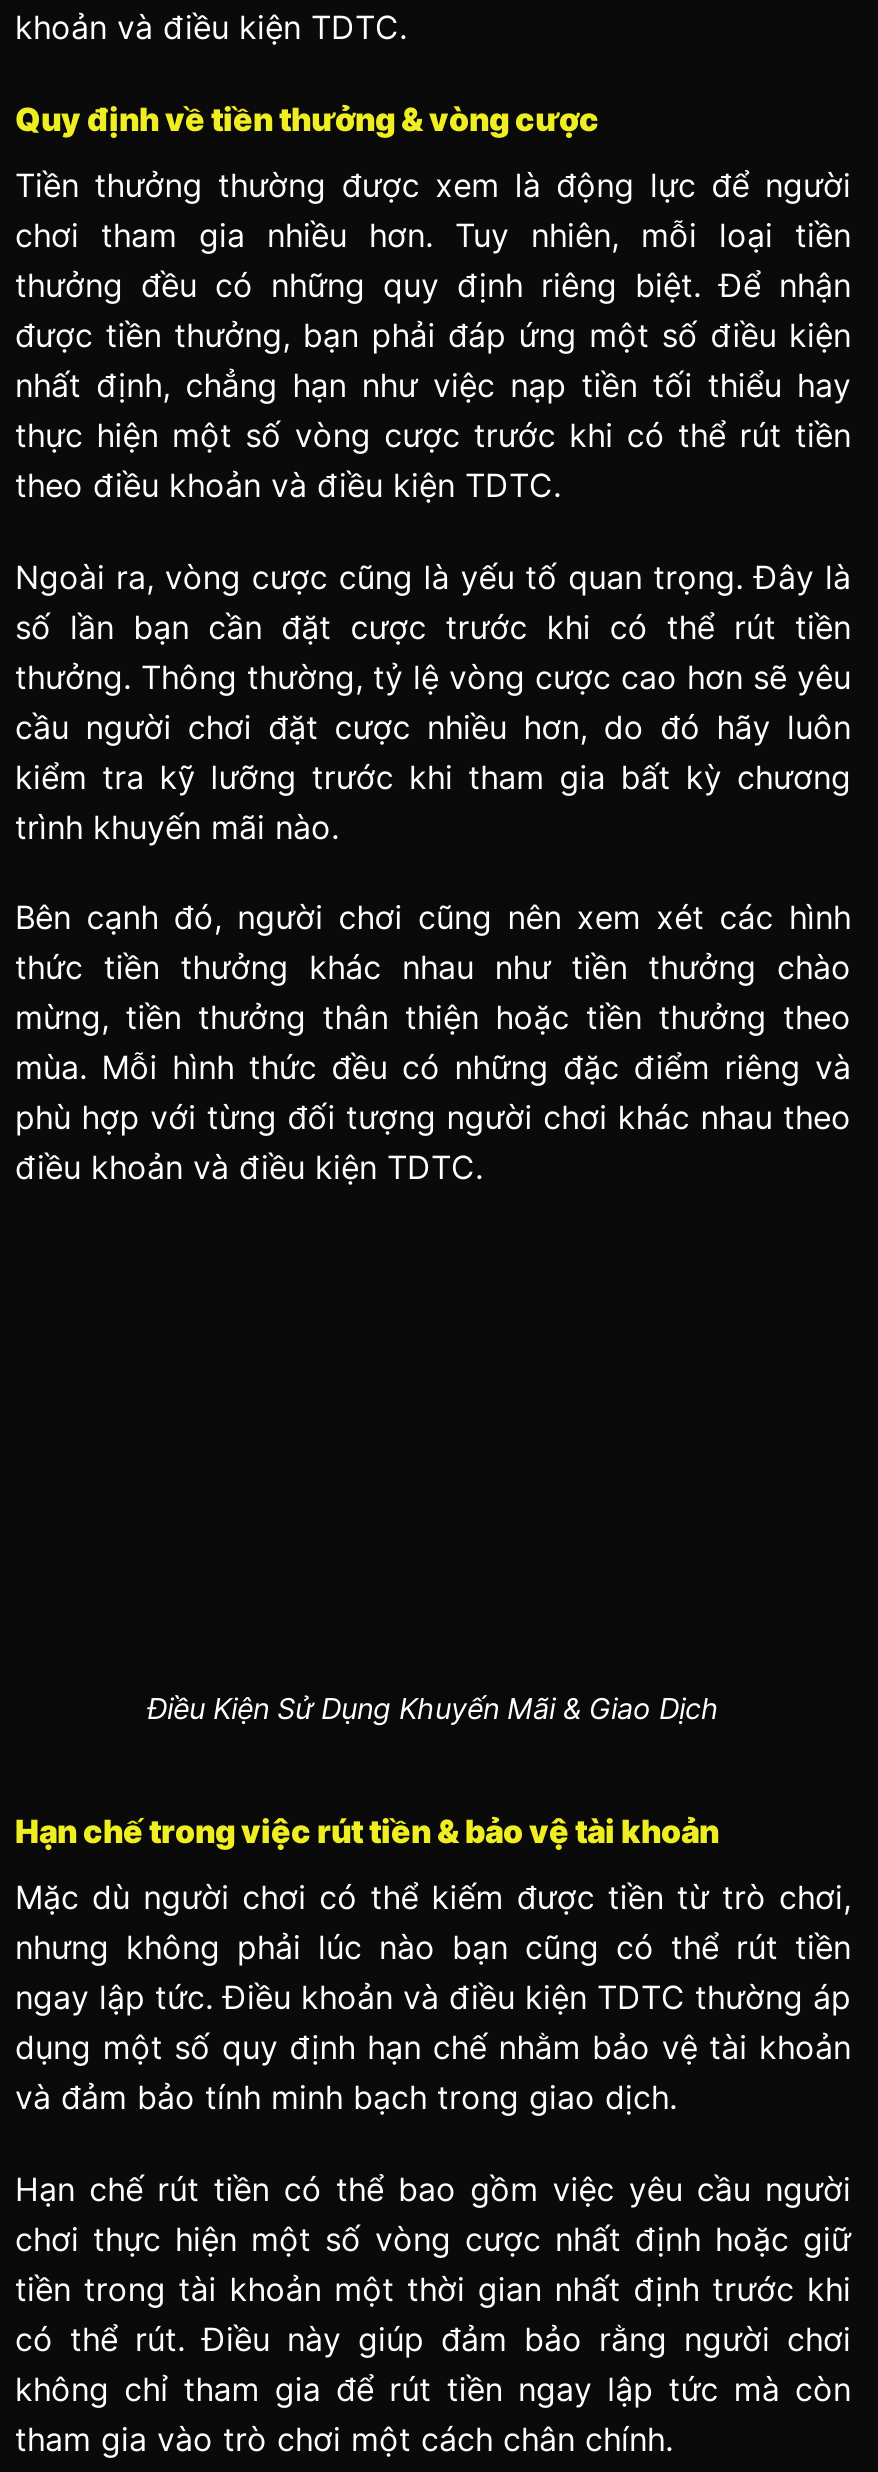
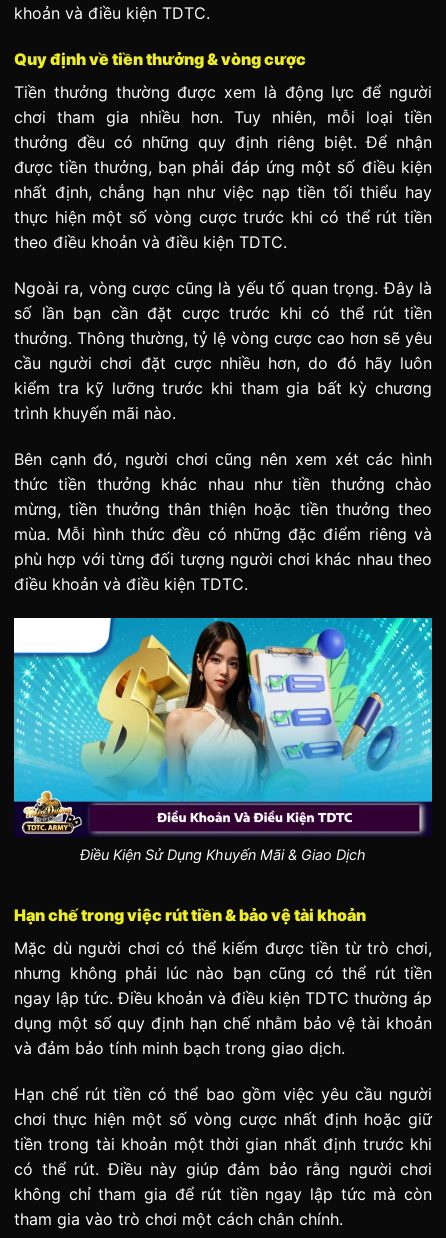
+ [image]
